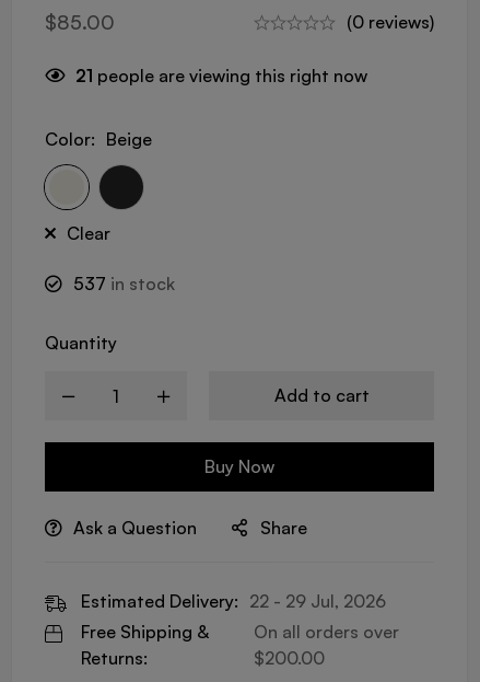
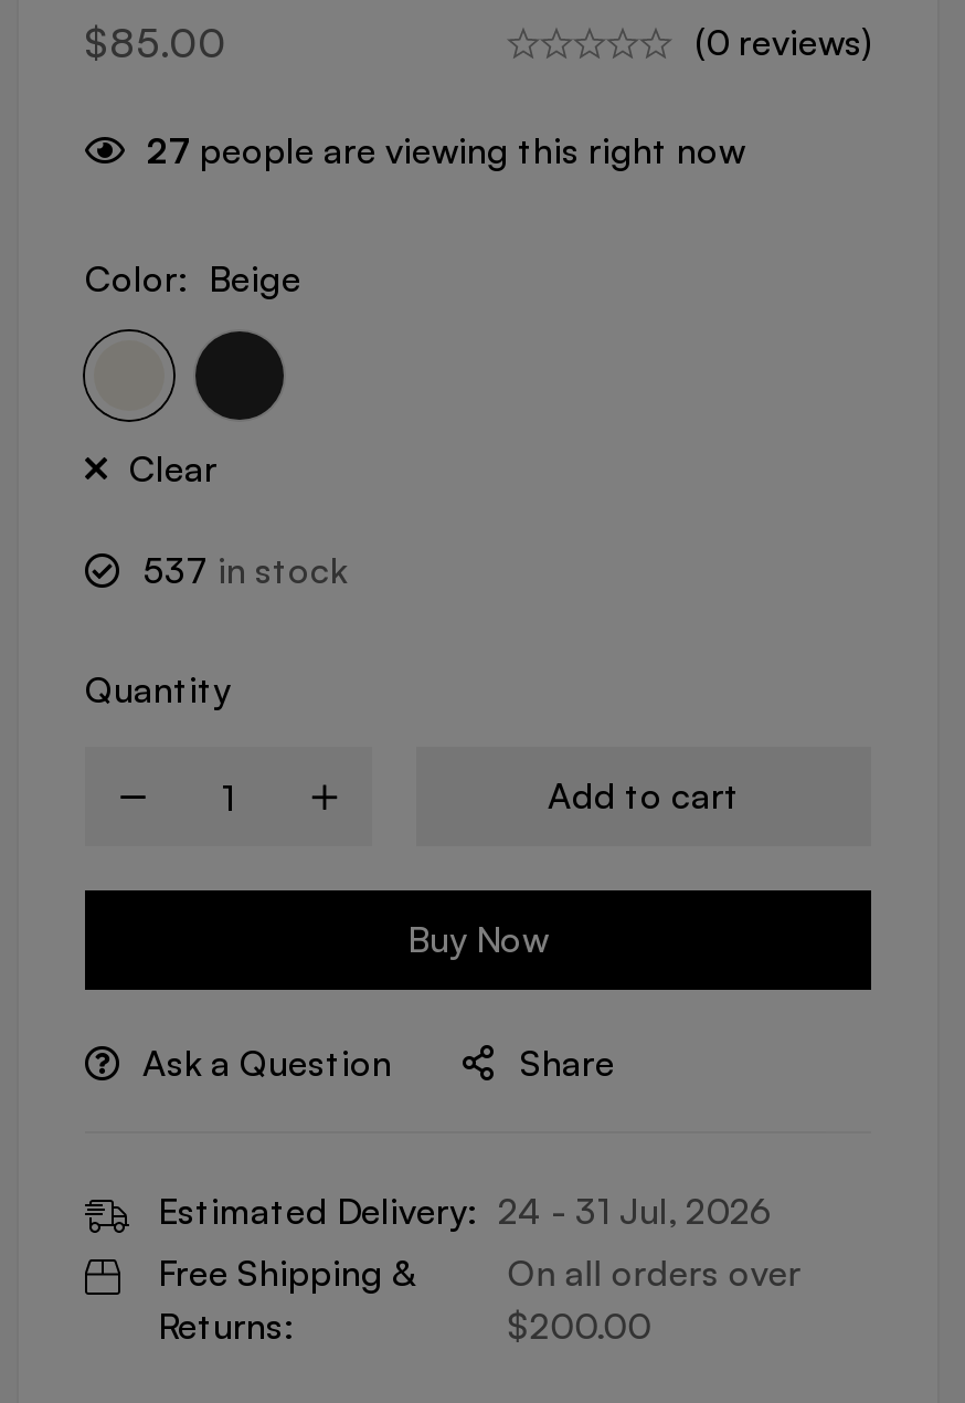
- 21 people are viewing this right now
+ 27 people are viewing this right now

- Estimated Delivery: 22 - 29 Jul, 2026
+ Estimated Delivery: 24 - 31 Jul, 2026
